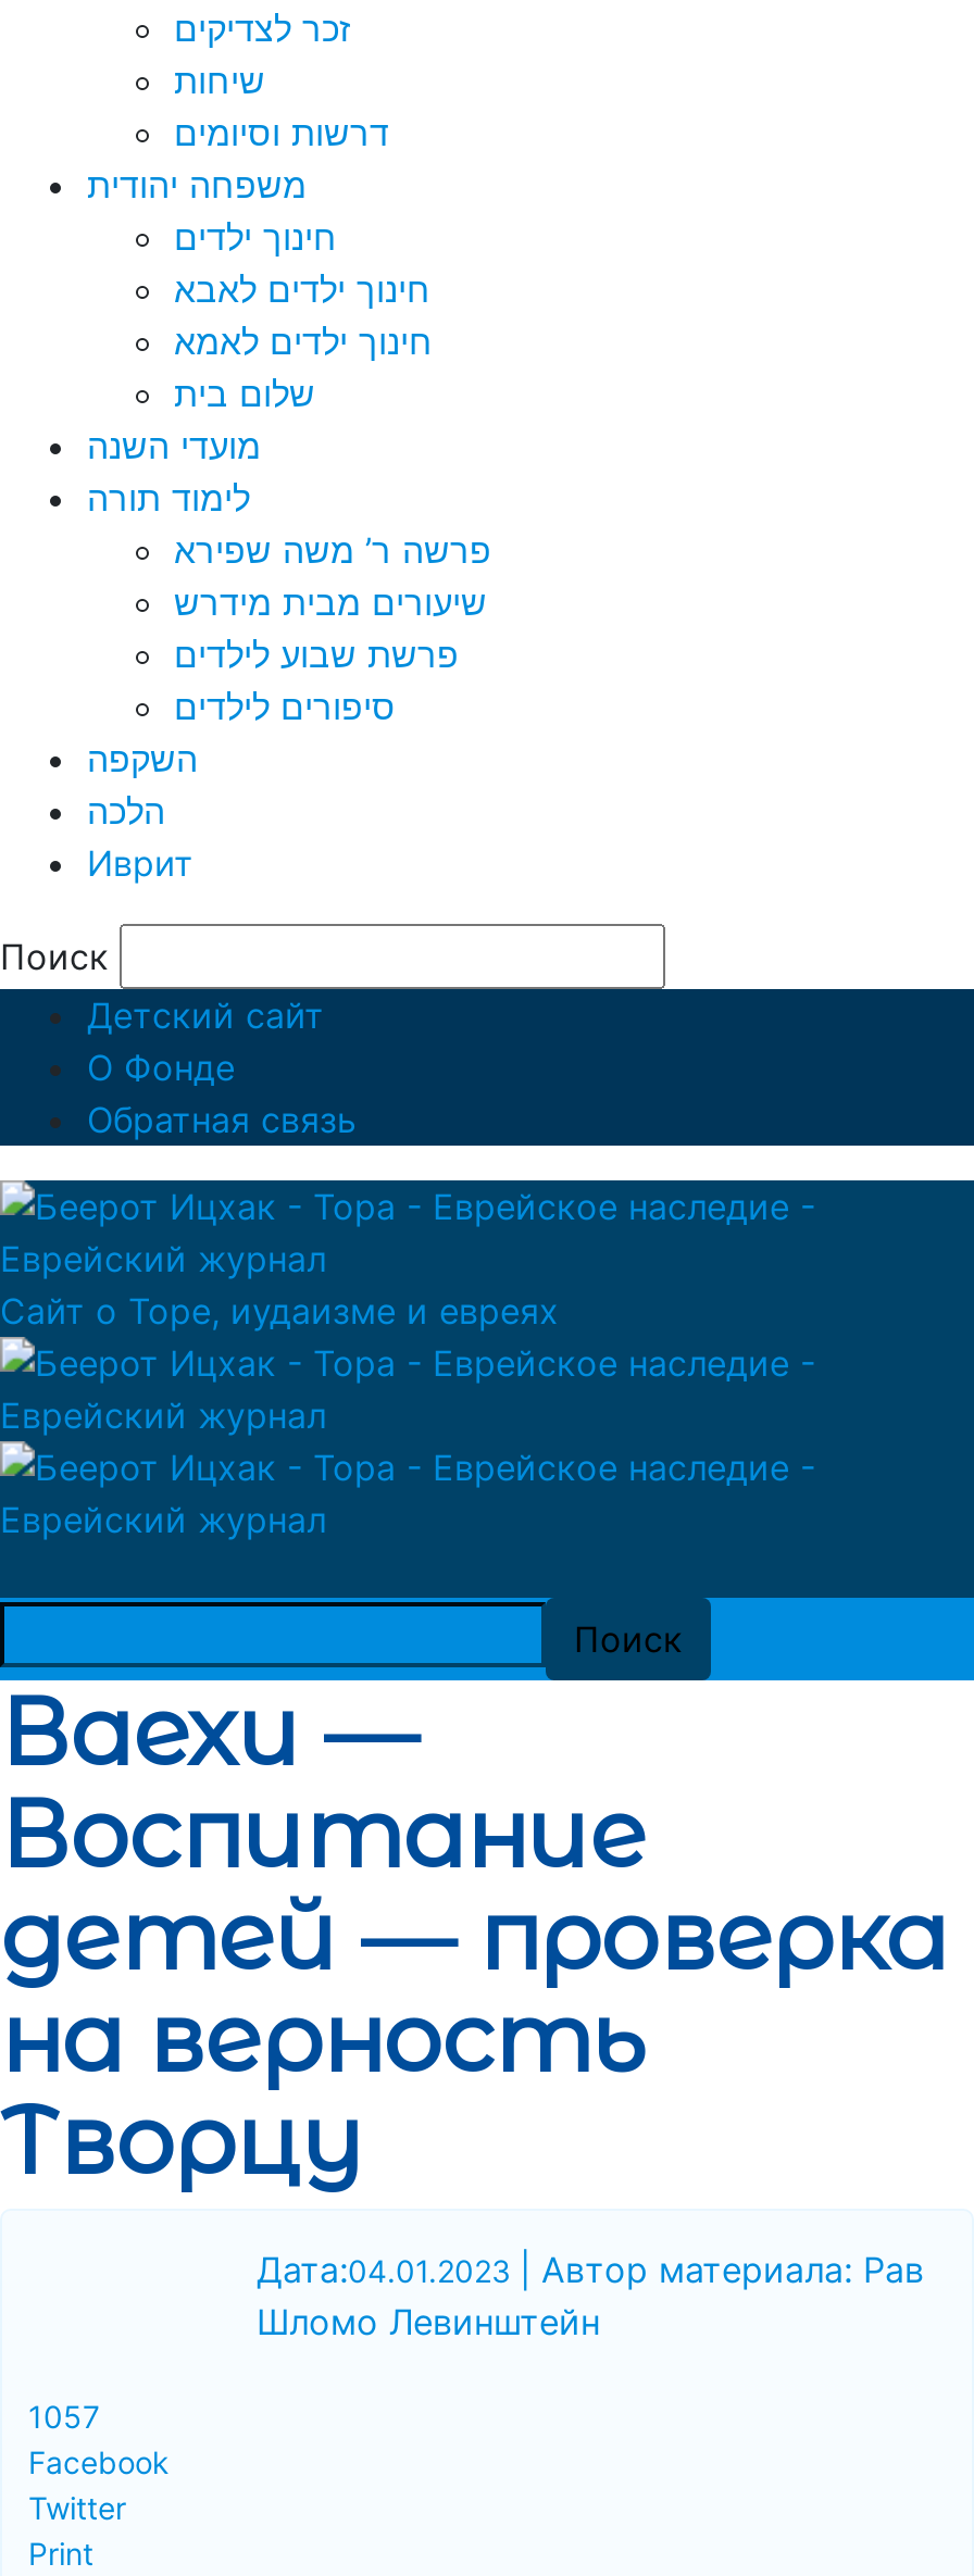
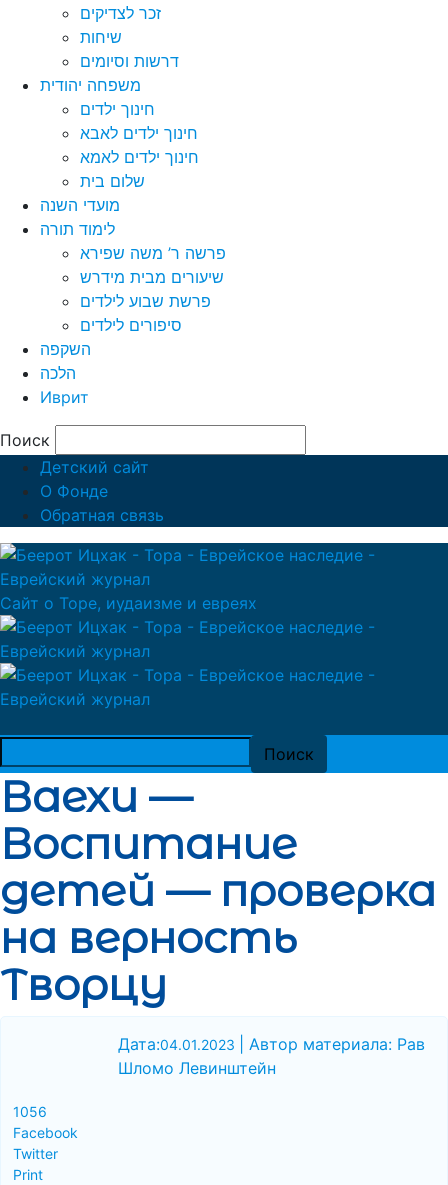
- 1057
+ 1056
